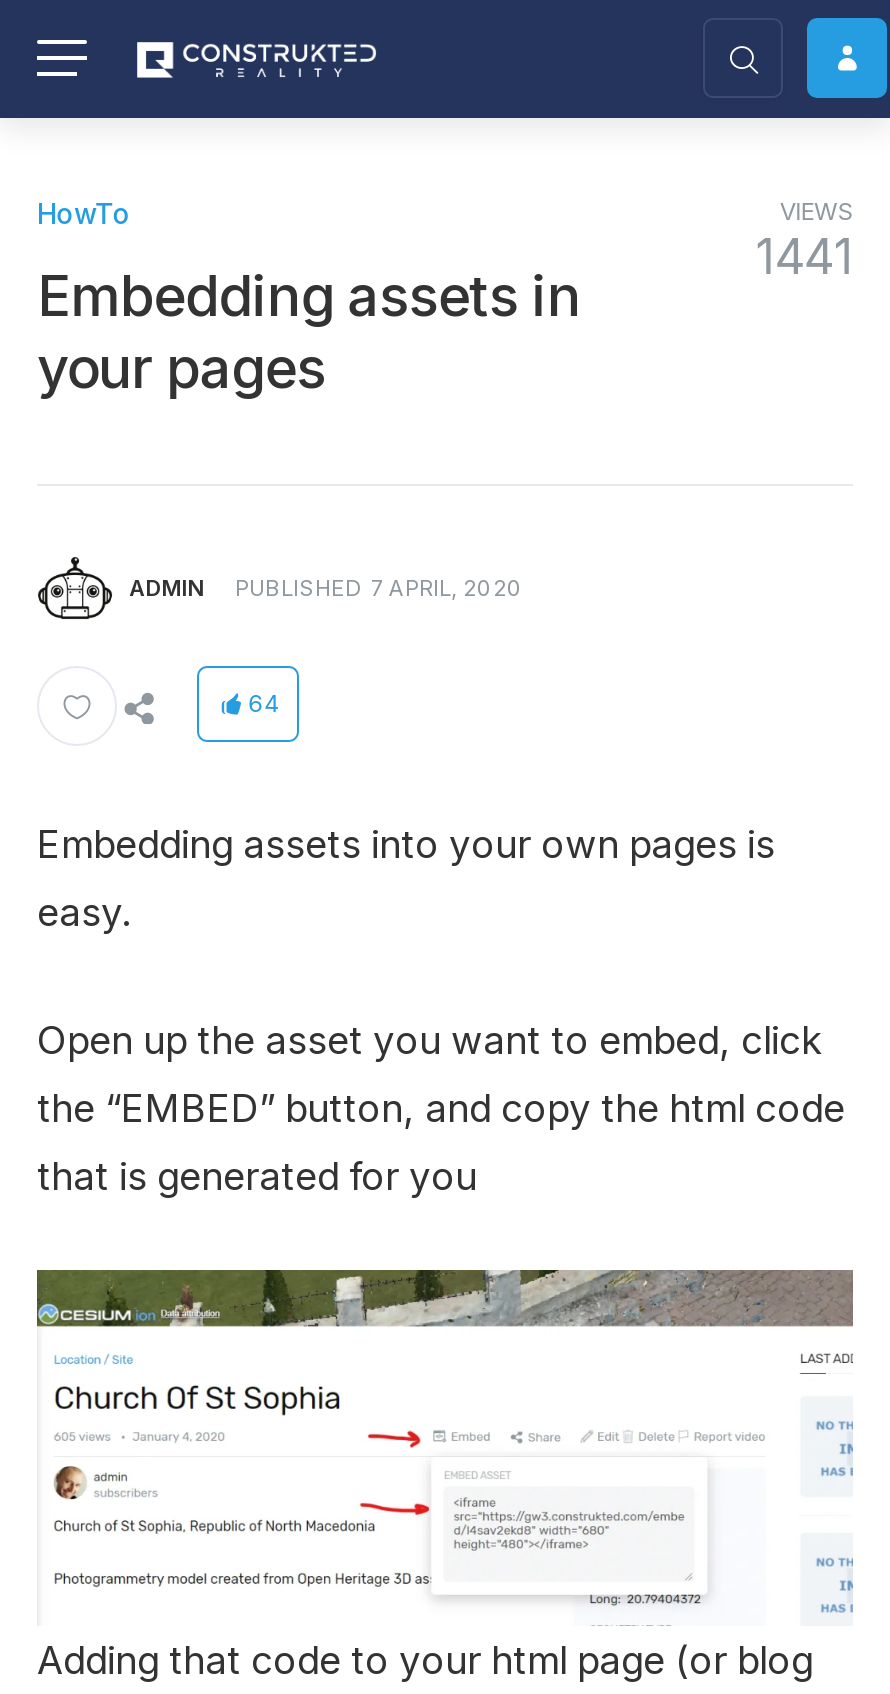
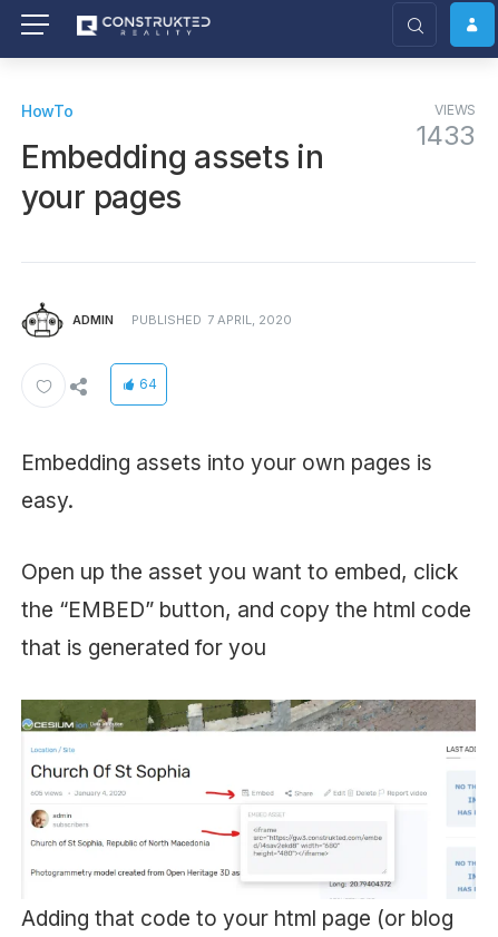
- 1441
+ 1433
